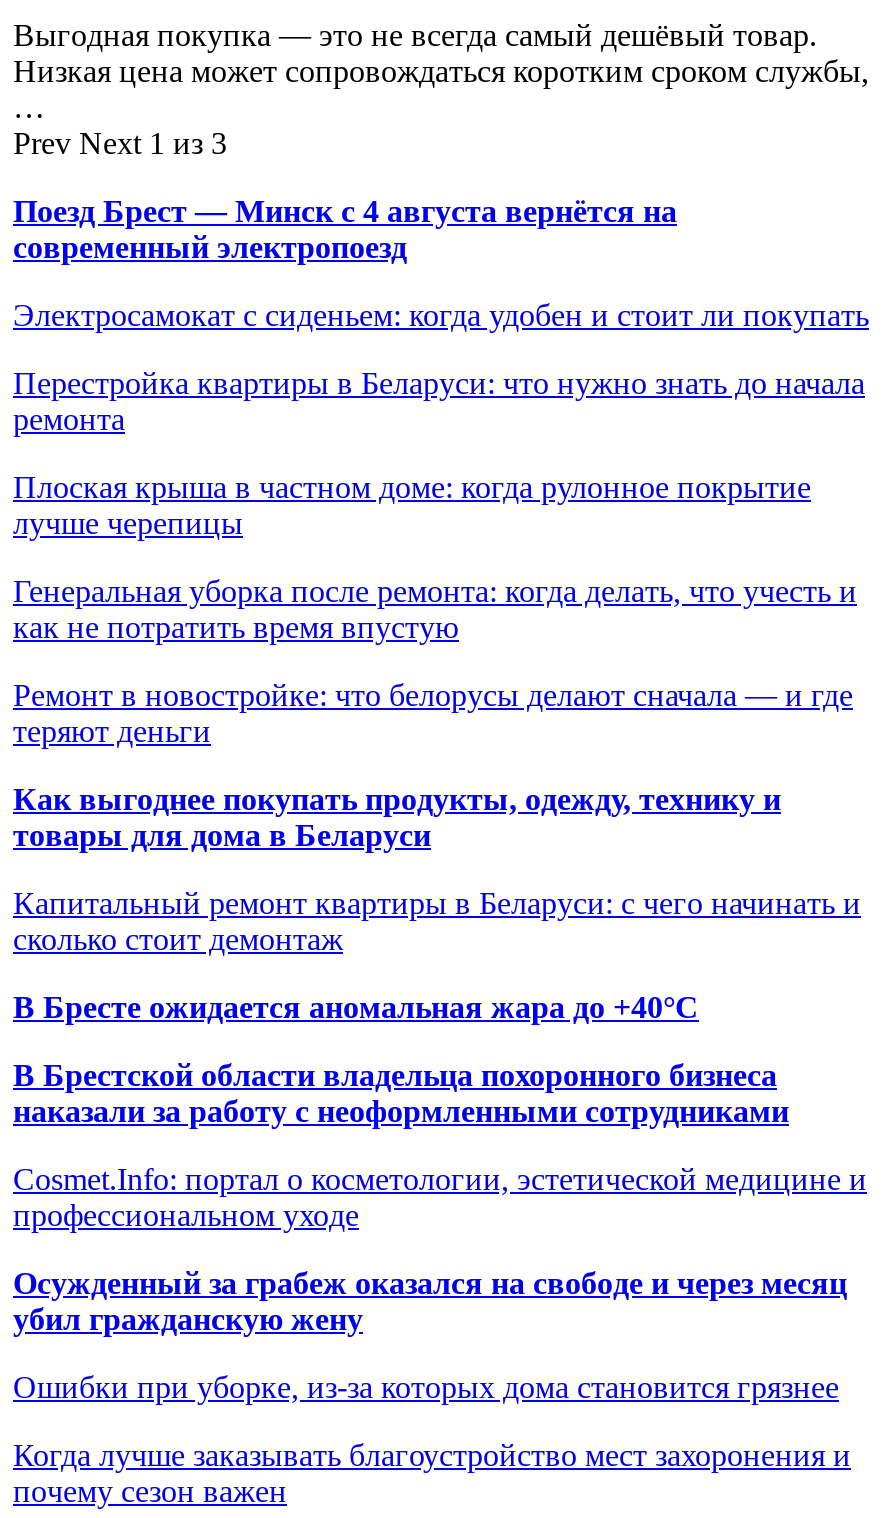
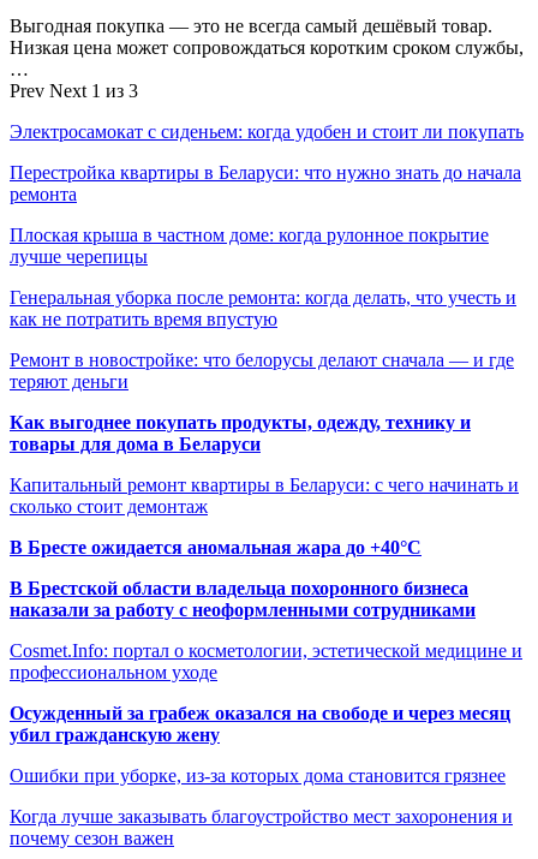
- Поезд Брест — Минск с 4 августа вернётся на
- современный электропоезд
